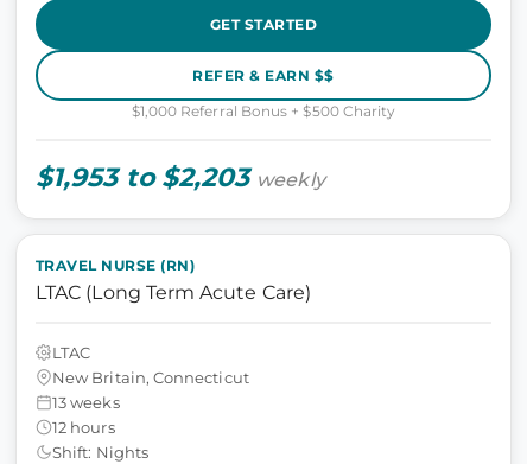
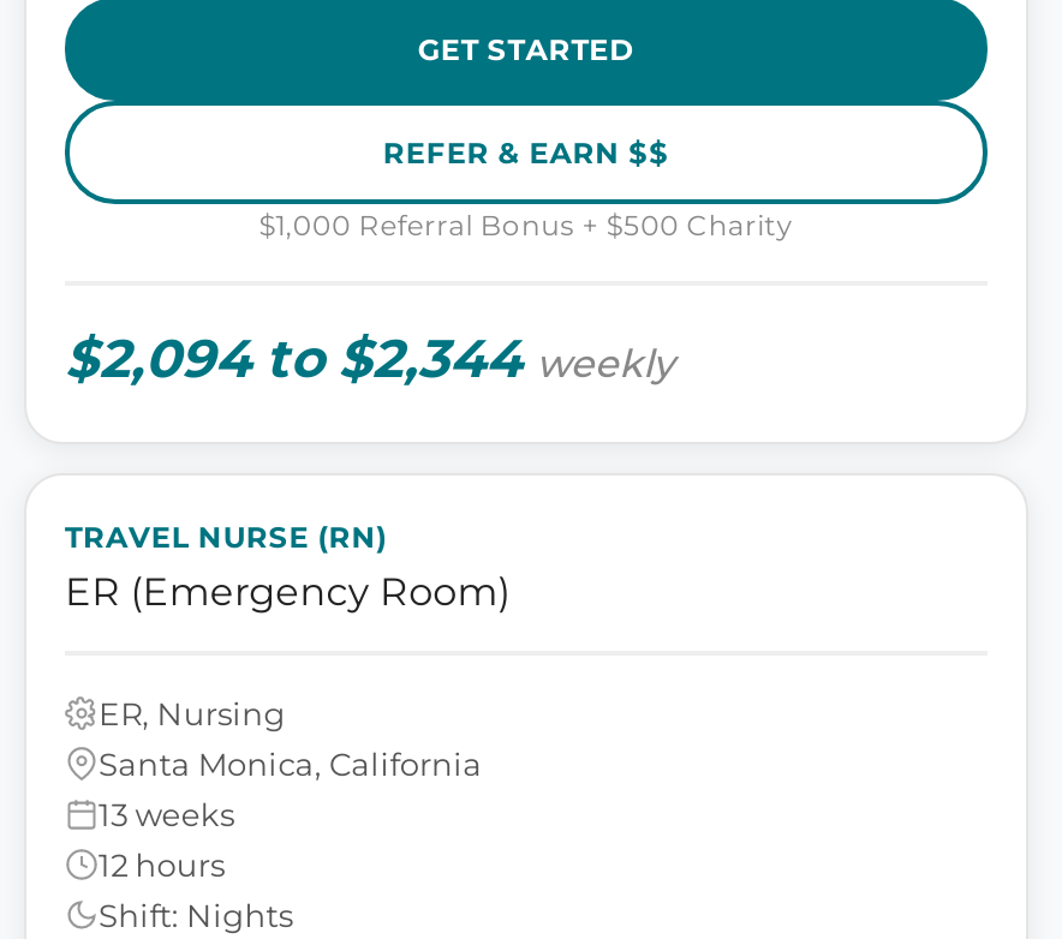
- $1,953 to $2,203 weekly
+ $2,094 to $2,344 weekly

- LTAC (Long Term Acute Care)
+ ER (Emergency Room)

- LTAC
- New Britain, Connecticut
+ ER, Nursing
+ Santa Monica, California
